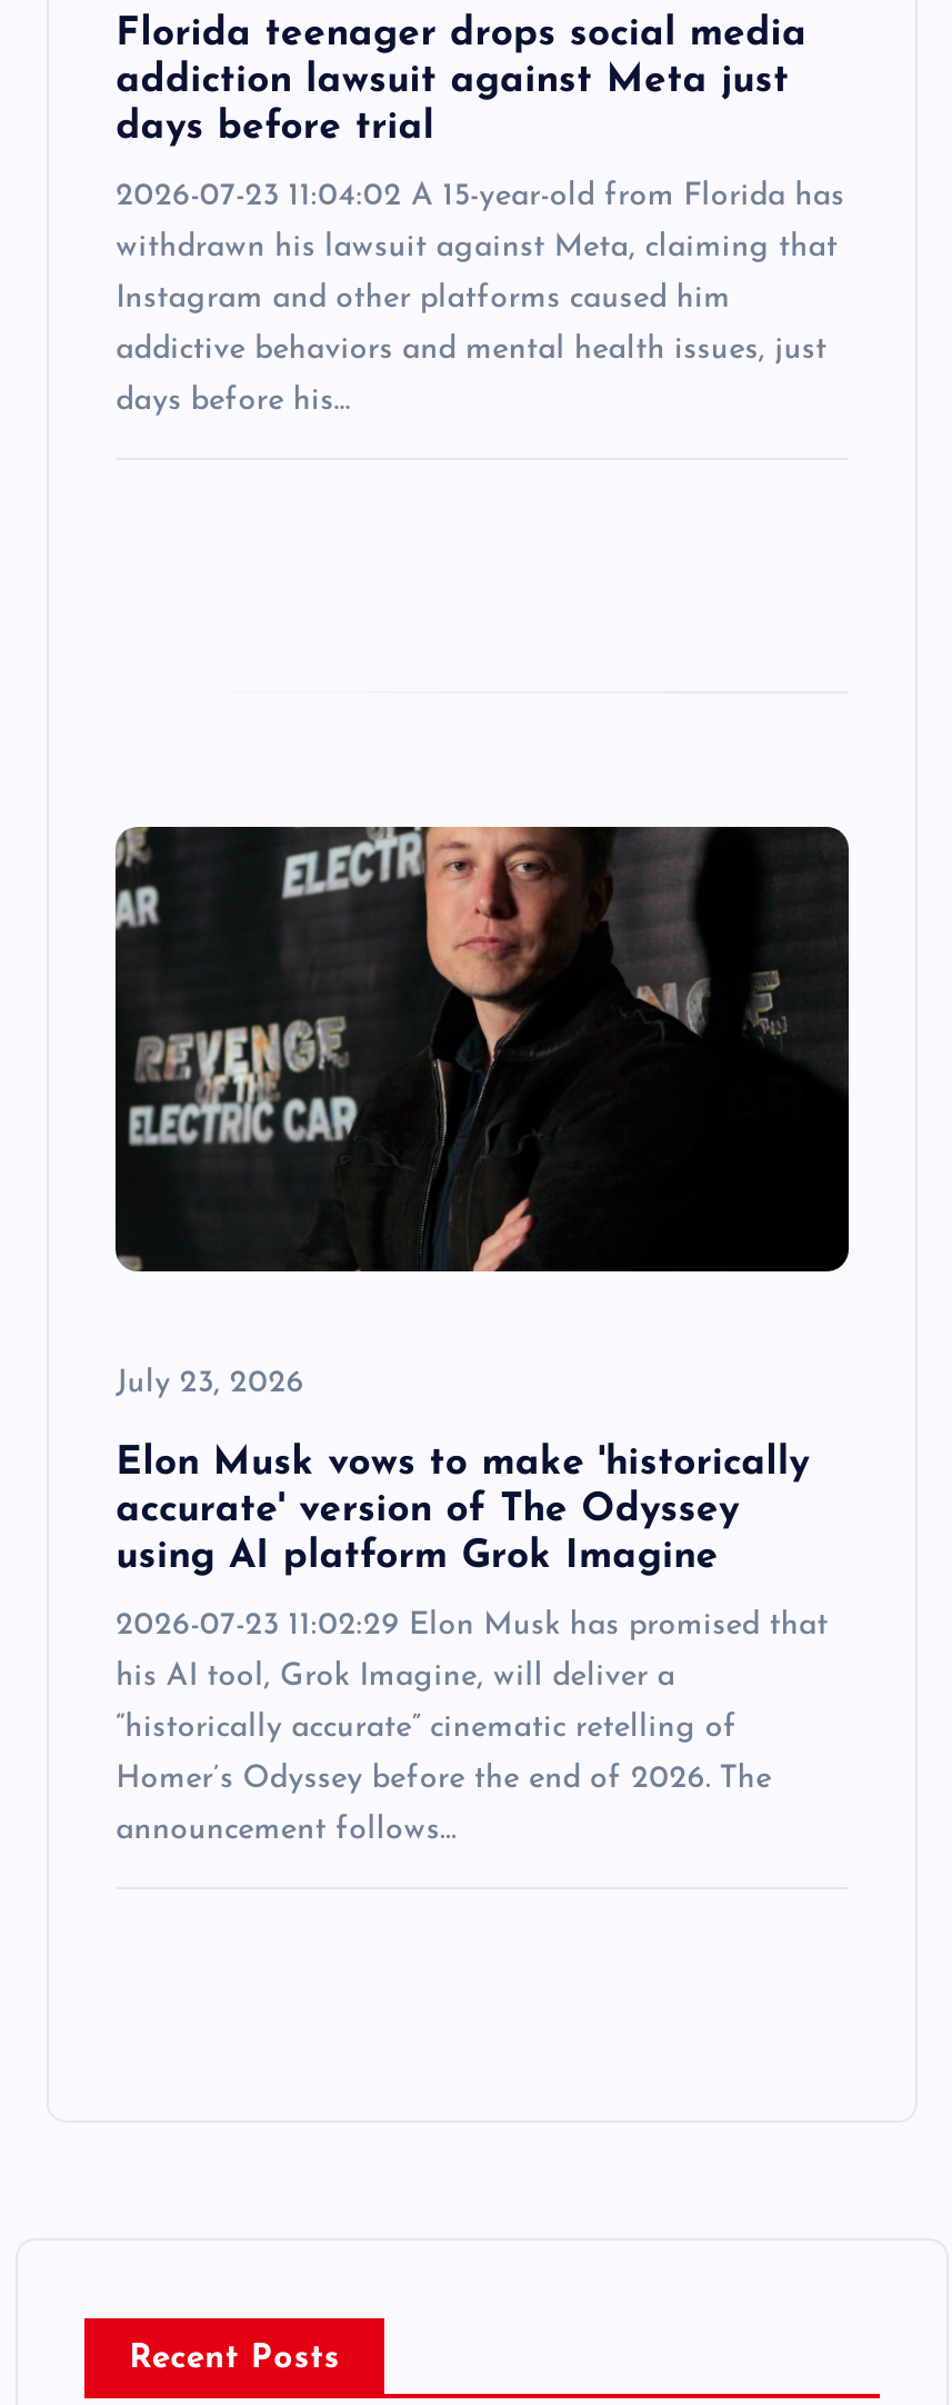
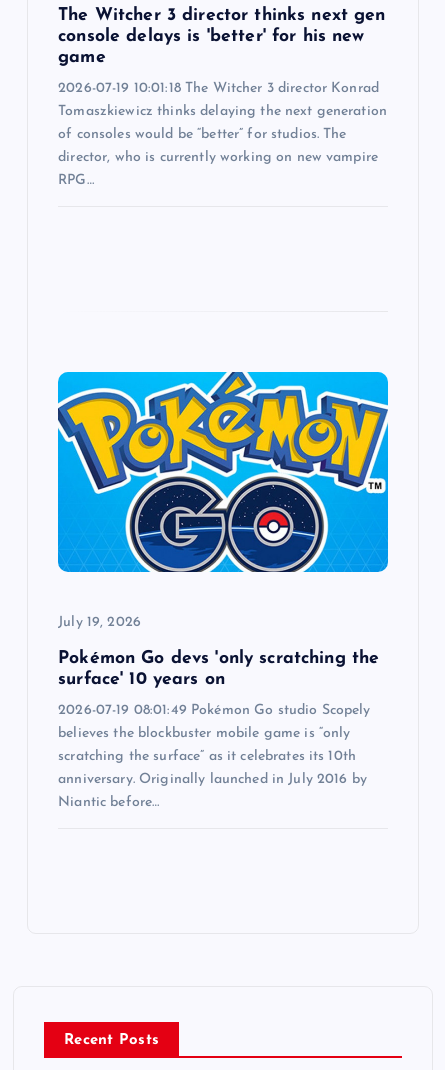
- Florida teenager drops social media
- addiction lawsuit against Meta just
- days before trial
+ The Witcher 3 director thinks next gen
+ console delays is 'better' for his new
+ game

- 2026-07-23 11:04:02 A 15-year-old from Florida has
+ 2026-07-19 10:01:18 The Witcher 3 director Konrad

- withdrawn his lawsuit against Meta, claiming that
+ Tomaszkiewicz thinks delaying the next generation

- Instagram and other platforms caused him
+ of consoles would be “better” for studios. The

- addictive behaviors and mental health issues, just
+ director, who is currently working on new vampire

- days before his…
+ RPG…

- [image]
+ [image]

- July 23, 2026
+ July 19, 2026

- Elon Musk vows to make 'historically
- accurate' version of The Odyssey
- using AI platform Grok Imagine
+ Pokémon Go devs 'only scratching the
+ surface' 10 years on

- 2026-07-23 11:02:29 Elon Musk has promised that
+ 2026-07-19 08:01:49 Pokémon Go studio Scopely

- his AI tool, Grok Imagine, will deliver a
+ believes the blockbuster mobile game is “only

- “historically accurate” cinematic retelling of
+ scratching the surface” as it celebrates its 10th

- Homer’s Odyssey before the end of 2026. The
+ anniversary. Originally launched in July 2016 by

- announcement follows…
+ Niantic before…
